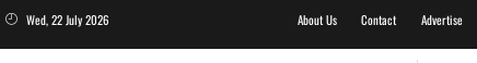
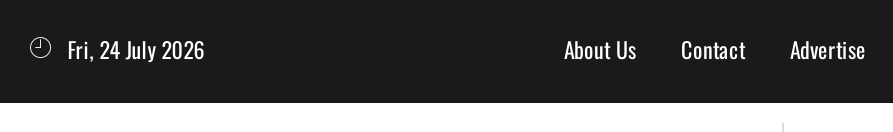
- Wed, 22 July 2026
+ Fri, 24 July 2026
